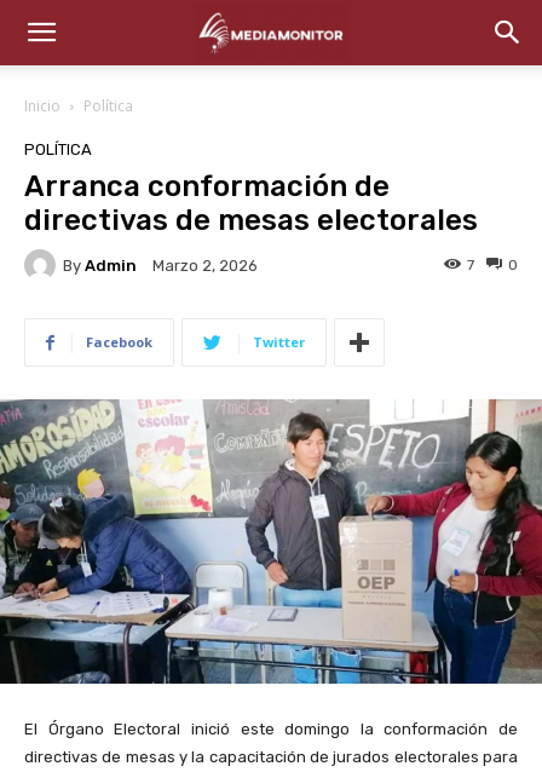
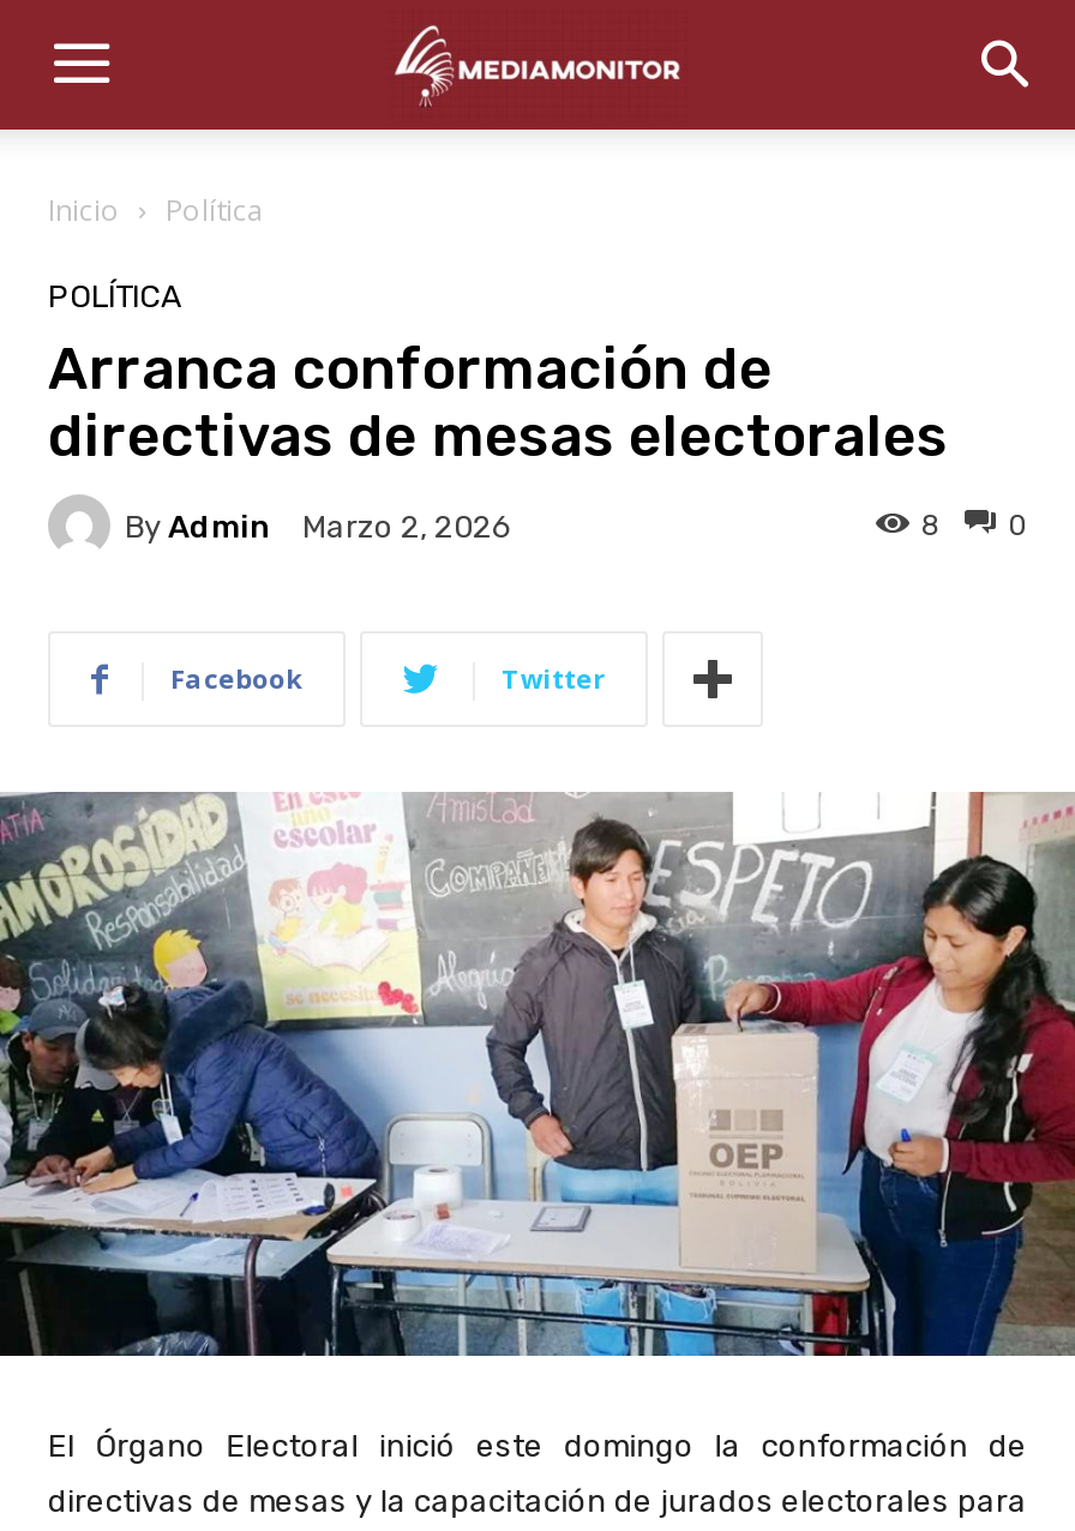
- 7 0
+ 8 0
